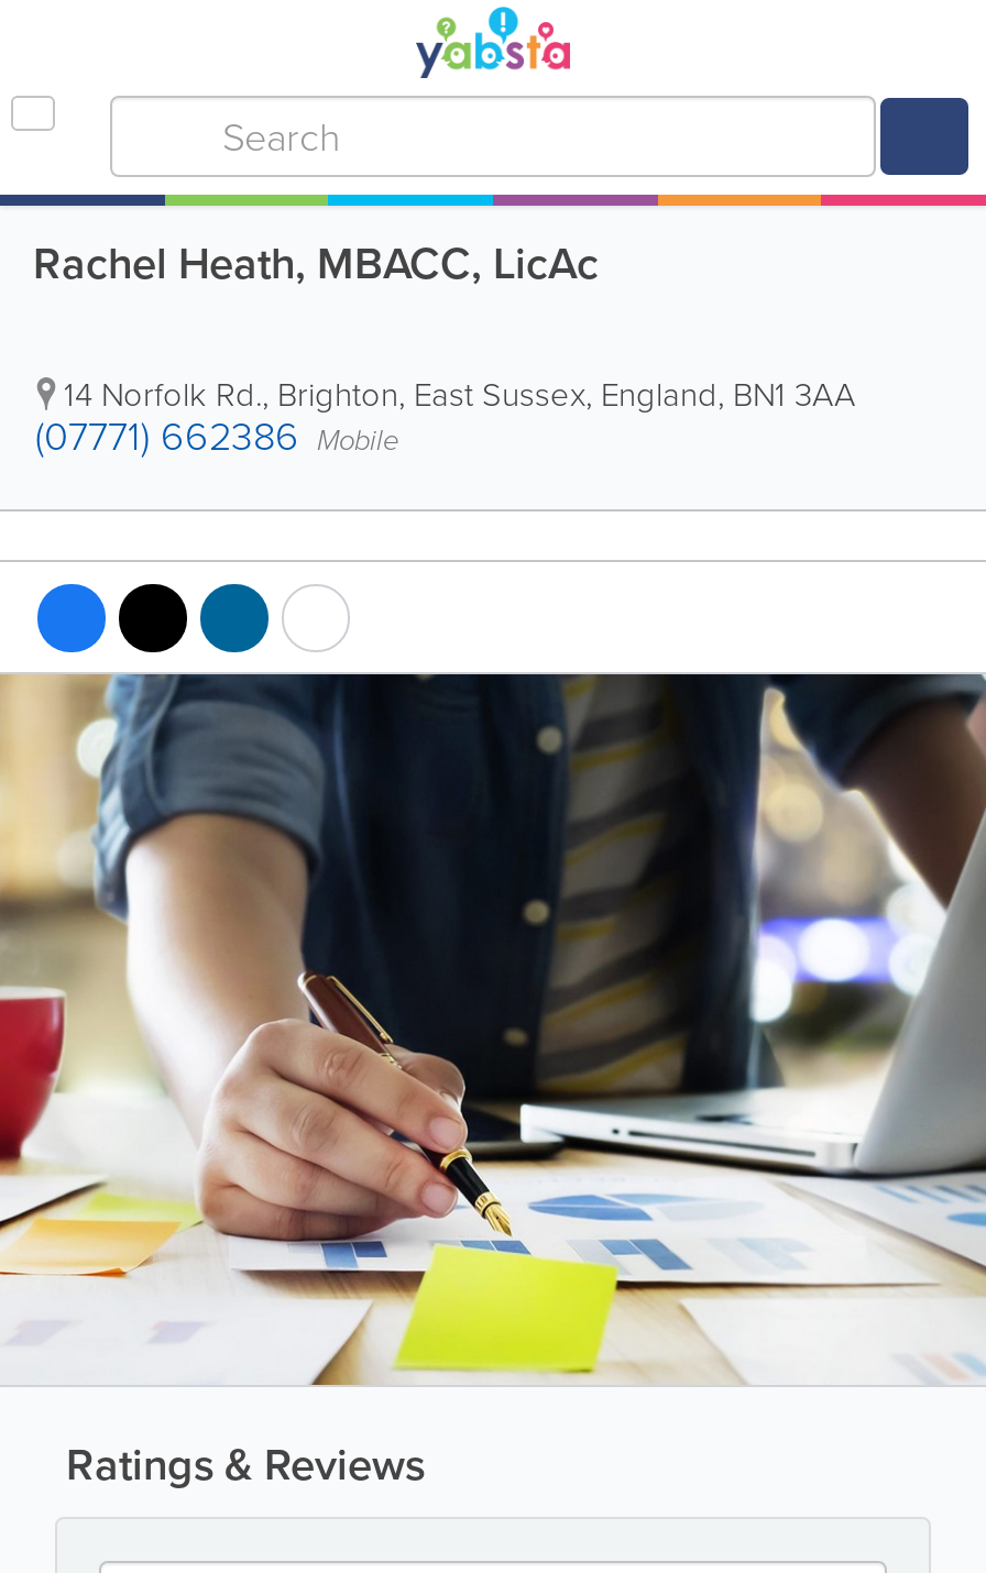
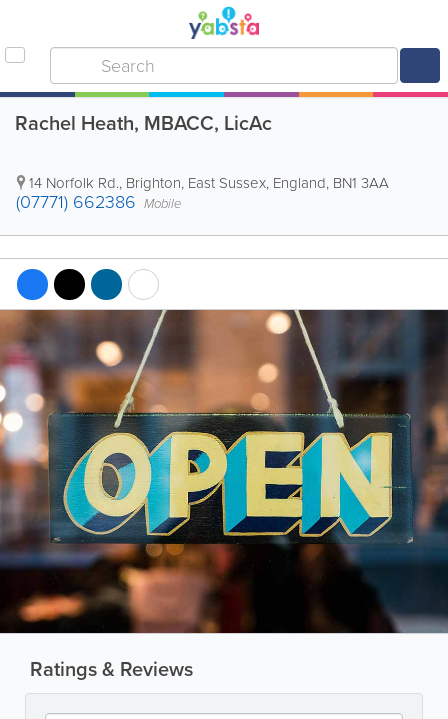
- [image]
+ [image]
